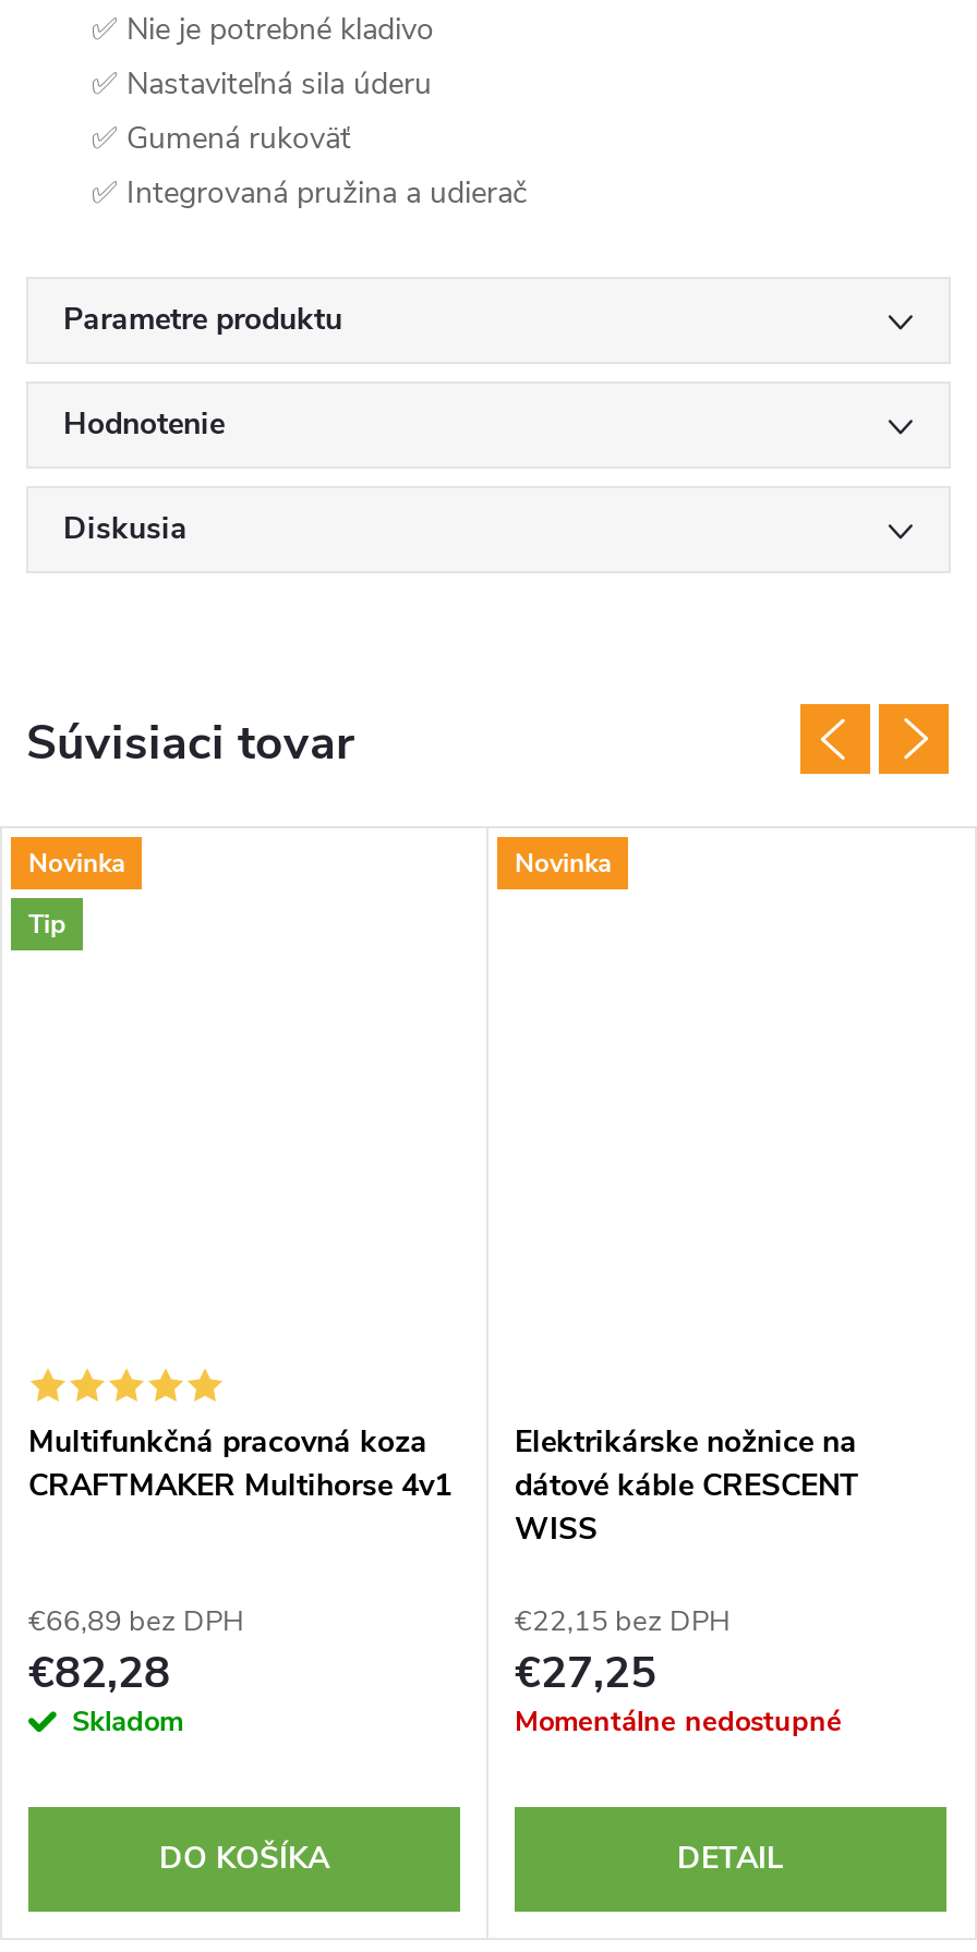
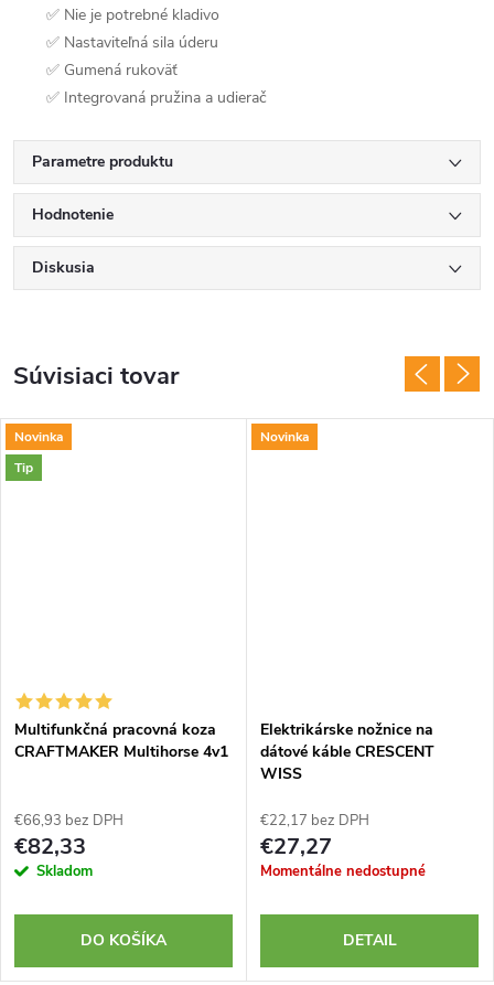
- €66,89 bez DPH
+ €66,93 bez DPH

- €22,15 bez DPH
+ €22,17 bez DPH

- €82,28
+ €82,33

- €27,25
+ €27,27
